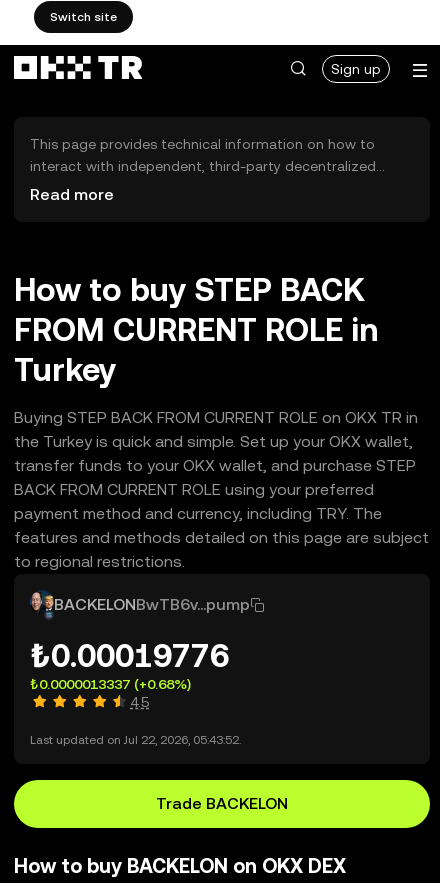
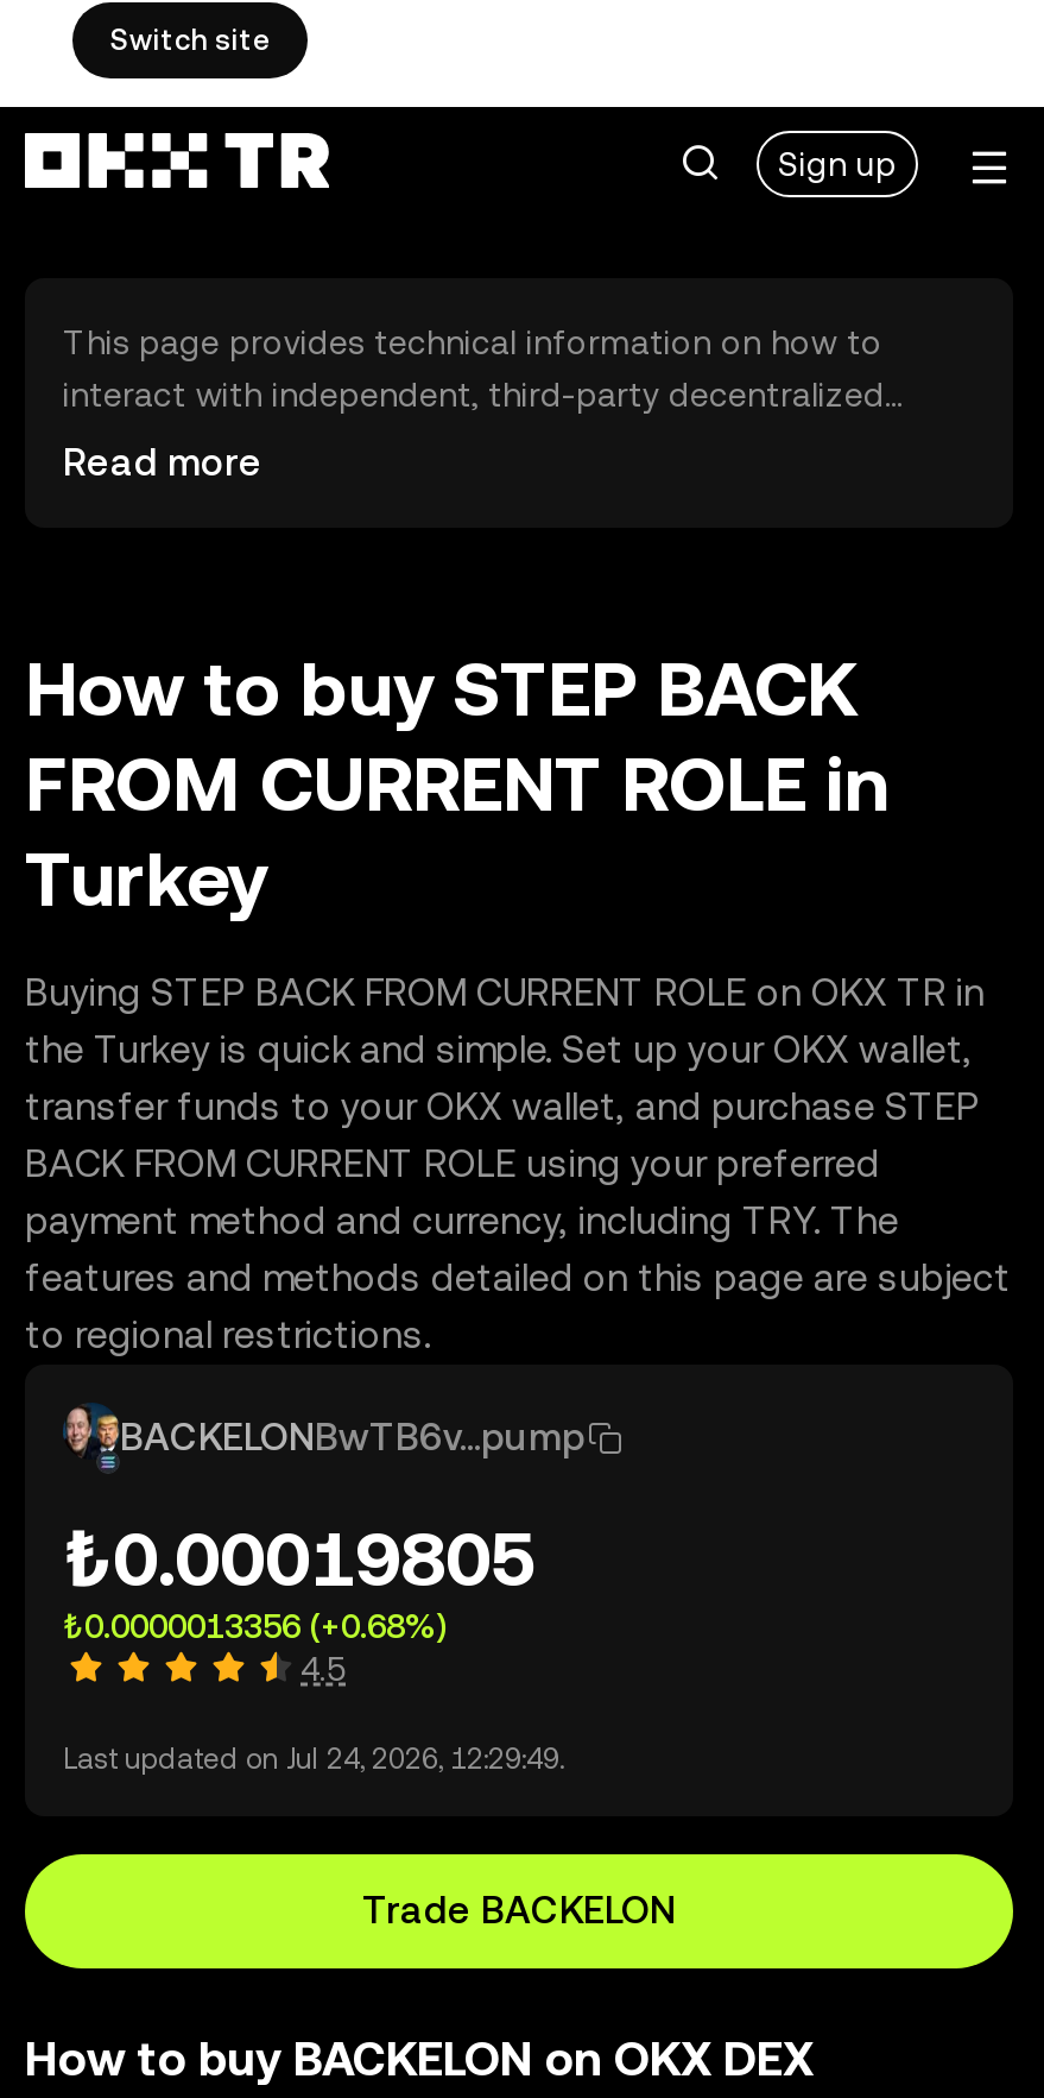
- ₺0.00019776
+ ₺0.00019805

- ₺0.0000013337 (+0.68%)
+ ₺0.0000013356 (+0.68%)

- Last updated on Jul 22, 2026, 05:43:52.
+ Last updated on Jul 24, 2026, 12:29:49.
